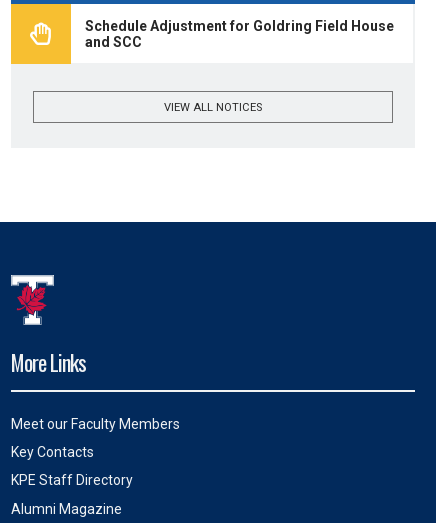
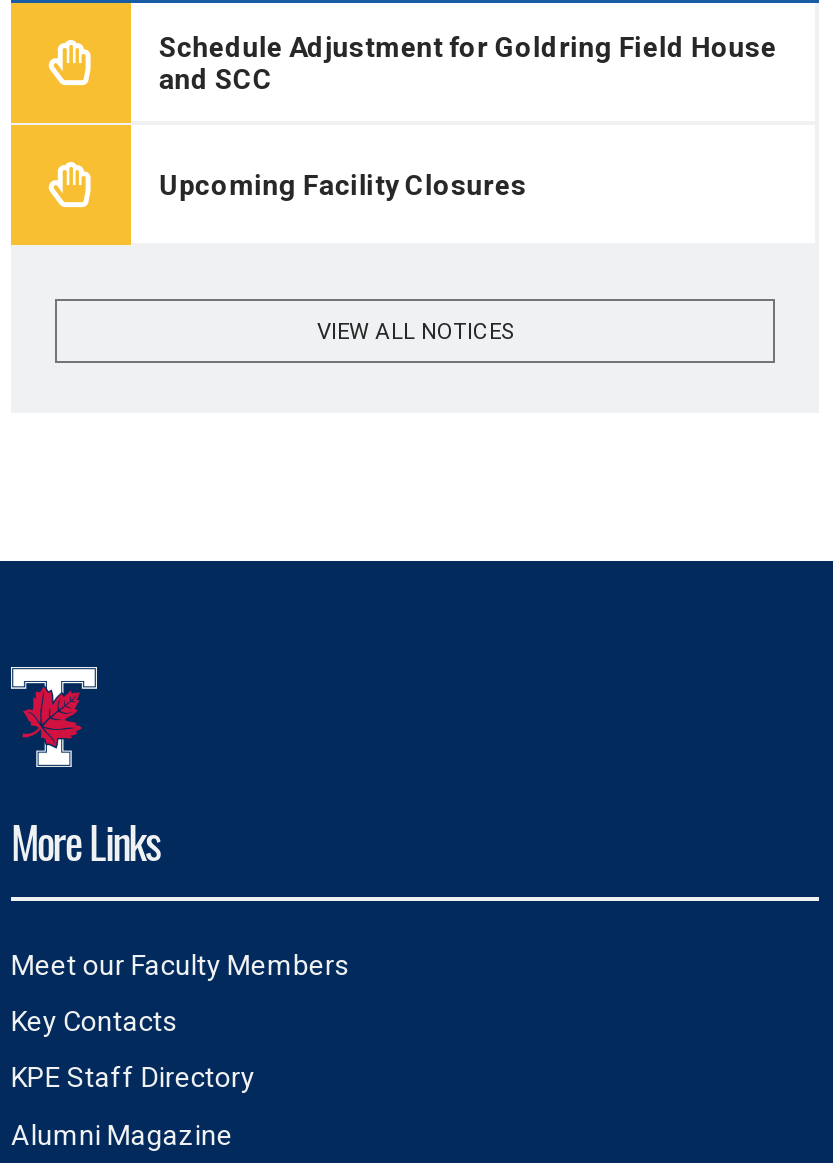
+ Upcoming Facility Closures
